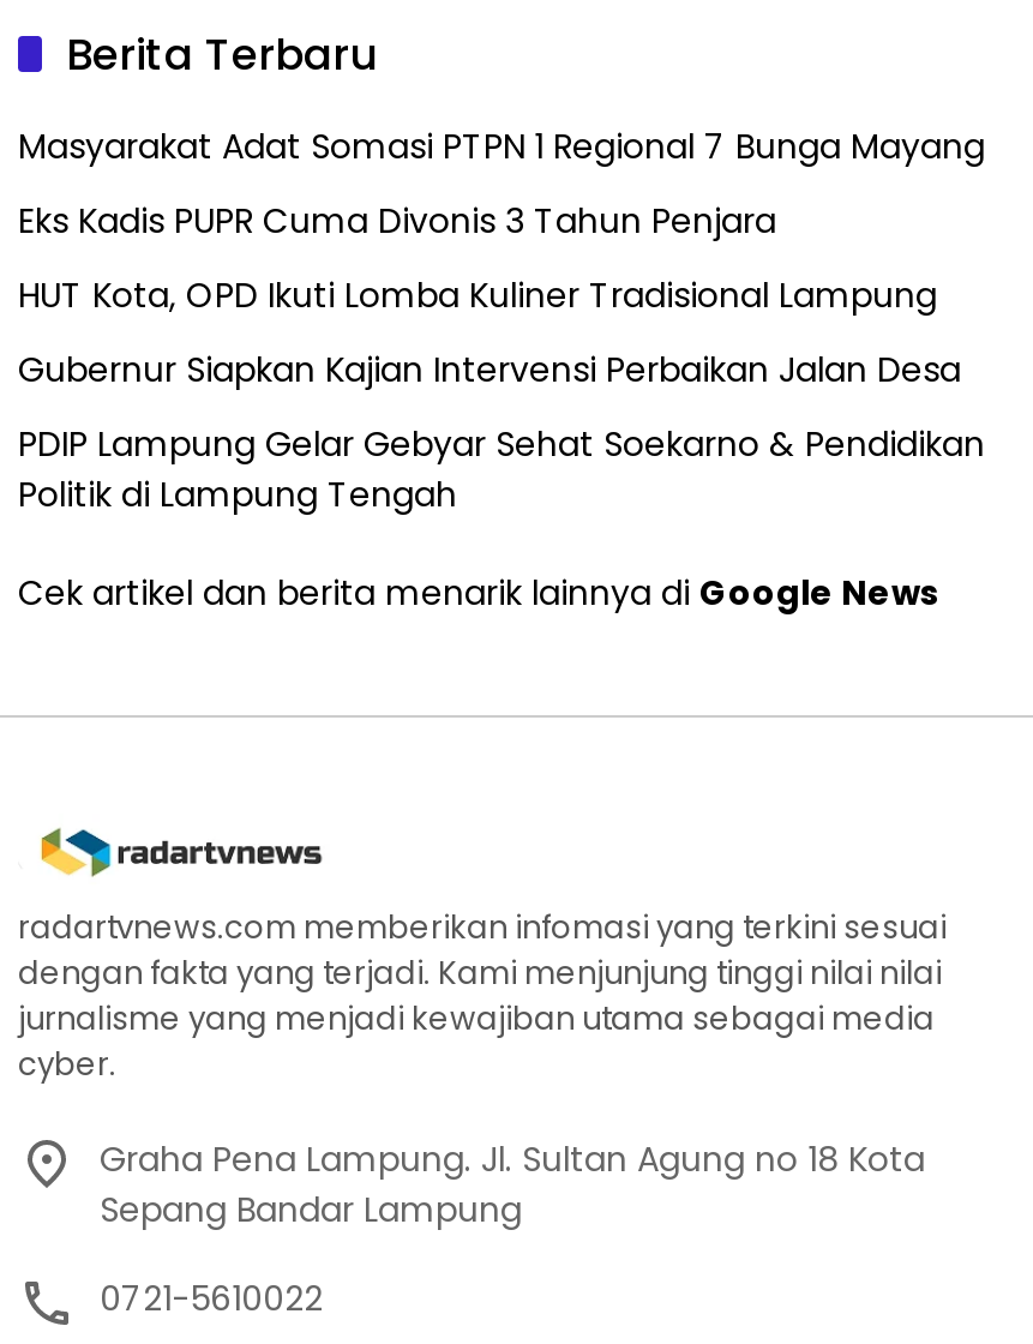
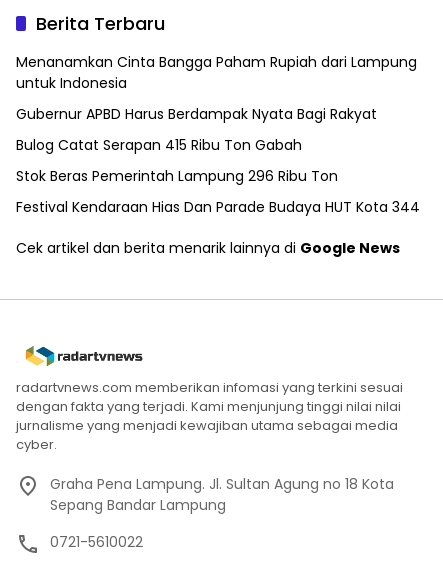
- Masyarakat Adat Somasi PTPN 1 Regional 7 Bunga Mayang
+ Menanamkan Cinta Bangga Paham Rupiah dari Lampung
+ untuk Indonesia

- Eks Kadis PUPR Cuma Divonis 3 Tahun Penjara
+ Gubernur APBD Harus Berdampak Nyata Bagi Rakyat

- HUT Kota, OPD Ikuti Lomba Kuliner Tradisional Lampung
+ Bulog Catat Serapan 415 Ribu Ton Gabah

- Gubernur Siapkan Kajian Intervensi Perbaikan Jalan Desa
+ Stok Beras Pemerintah Lampung 296 Ribu Ton

- PDIP Lampung Gelar Gebyar Sehat Soekarno & Pendidikan
- Politik di Lampung Tengah
+ Festival Kendaraan Hias Dan Parade Budaya HUT Kota 344
